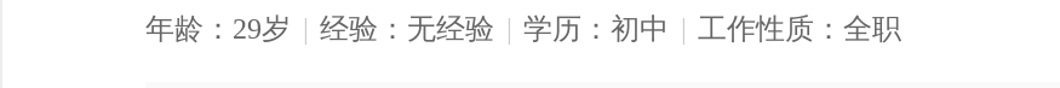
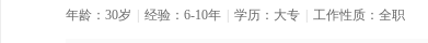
- 年龄：29岁
- 经验：无经验
- 学历：初中
+ 年龄：30岁
+ 经验：6-10年
+ 学历：大专
